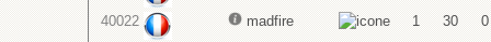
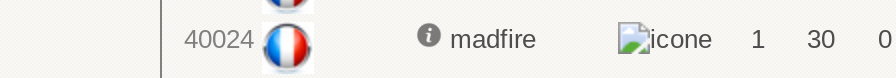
- 40022
+ 40024
